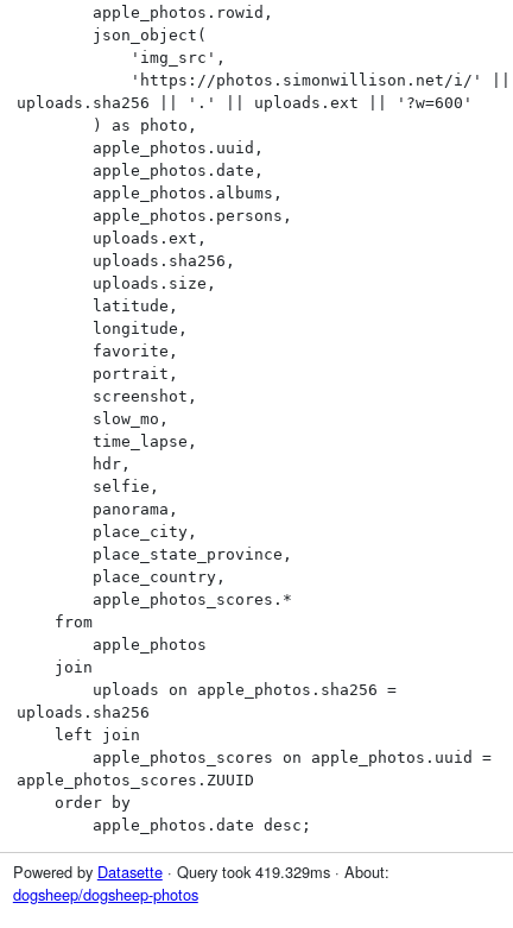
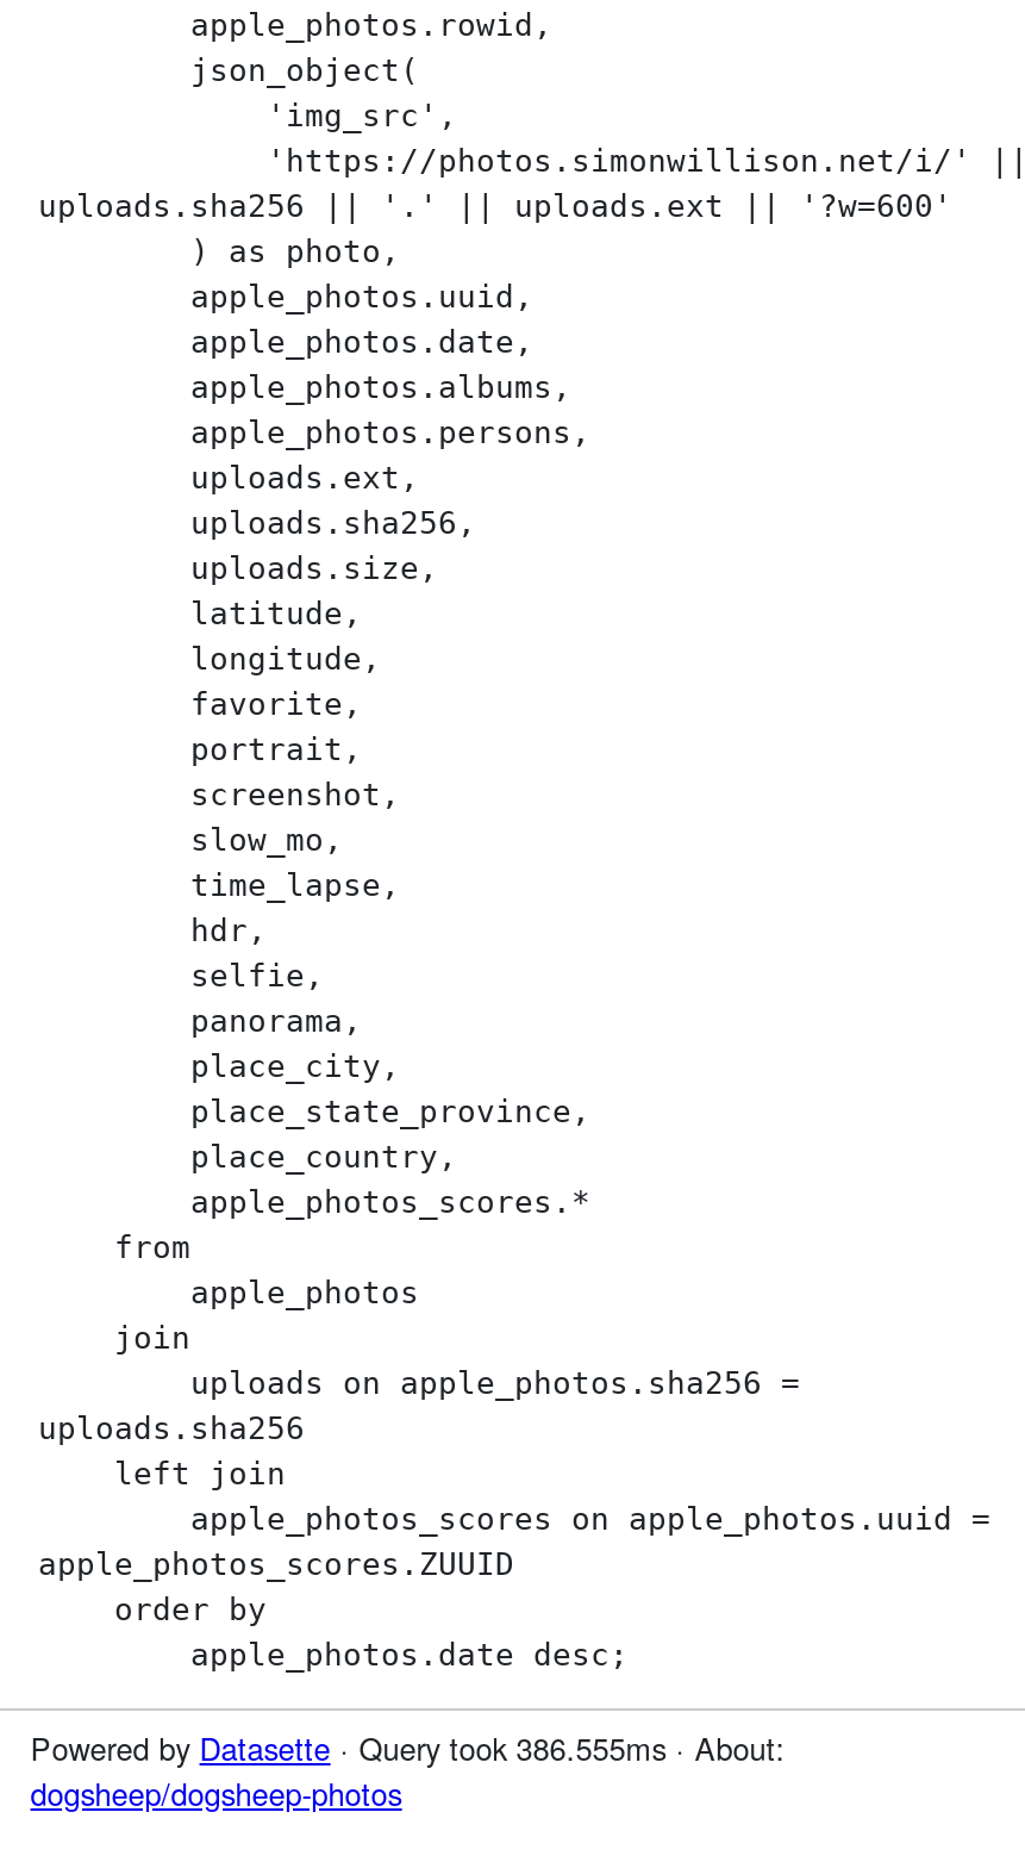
- Powered by Datasette · Query took 419.329ms · About:
+ Powered by Datasette · Query took 386.555ms · About:
